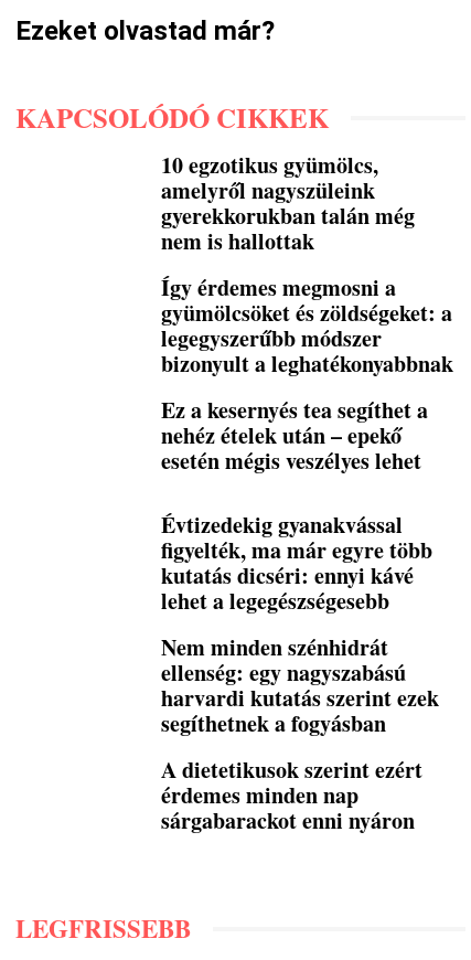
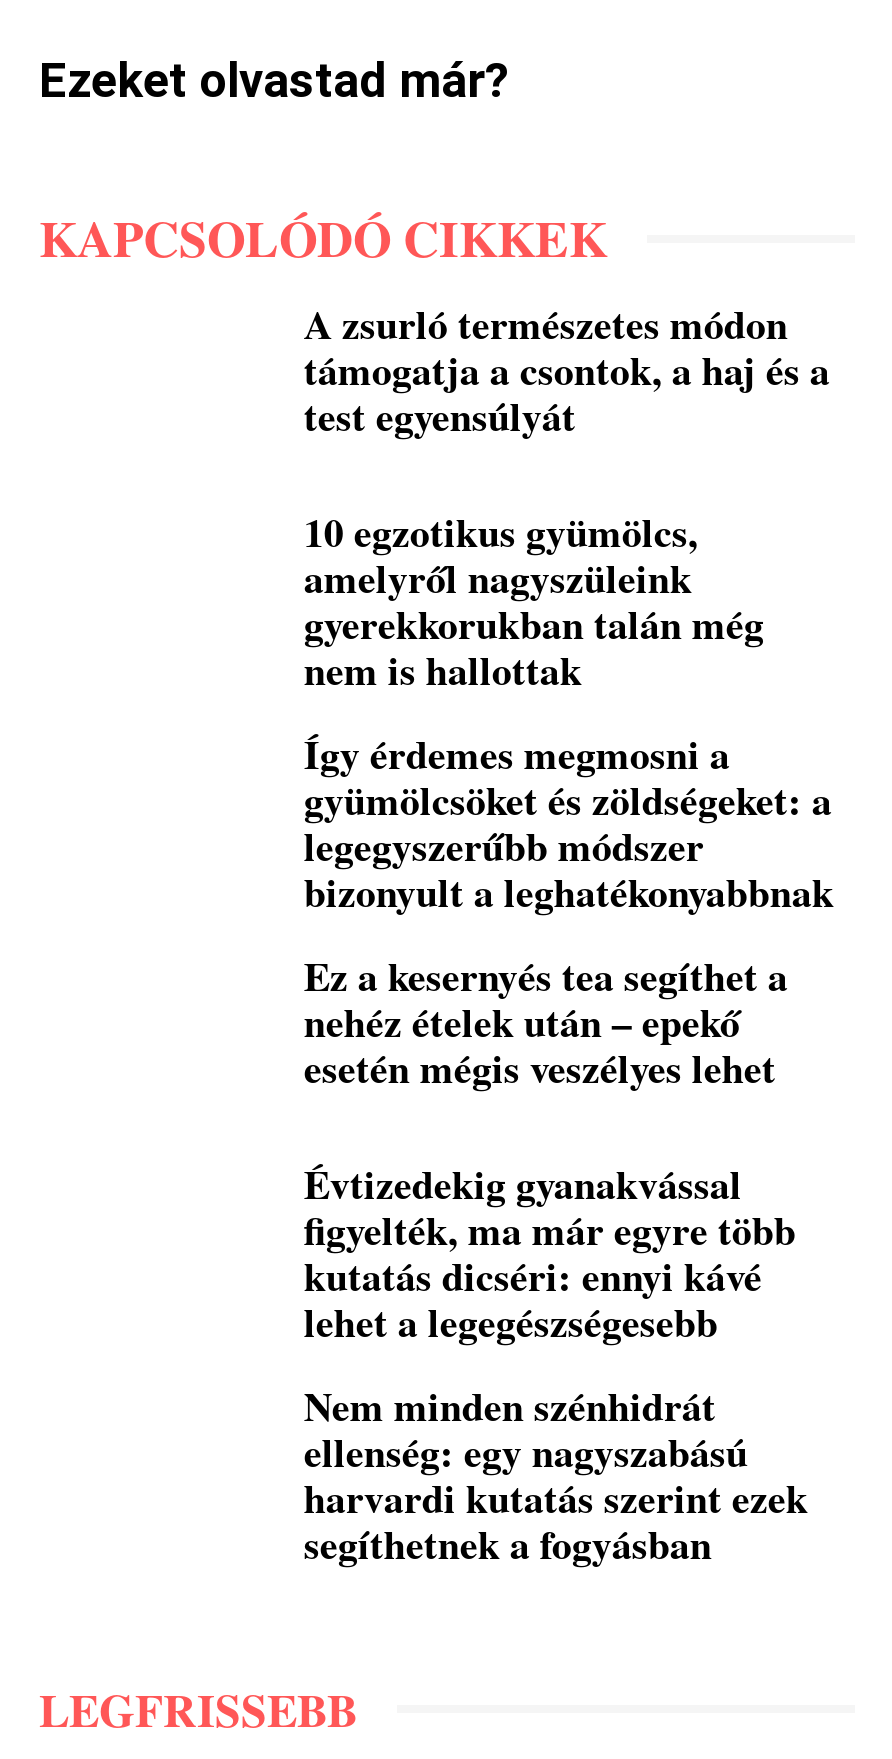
+ A zsurló természetes módon
+ támogatja a csontok, a haj és a
+ test egyensúlyát

moved down: 10 egzotikus gyümölcs, | amelyről nagyszüleink | gyerekkorukban talán még | ... | harvardi kutatás szerint ezek | segíthetnek a fogyásban

- A dietetikusok szerint ezért
- érdemes minden nap
- sárgabarackot enni nyáron
